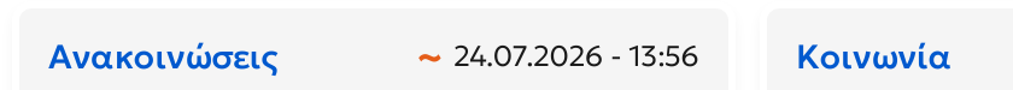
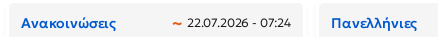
- 24.07.2026 - 13:56
+ 22.07.2026 - 07:24

- Κοινωνία
+ Πανελλήνιες
